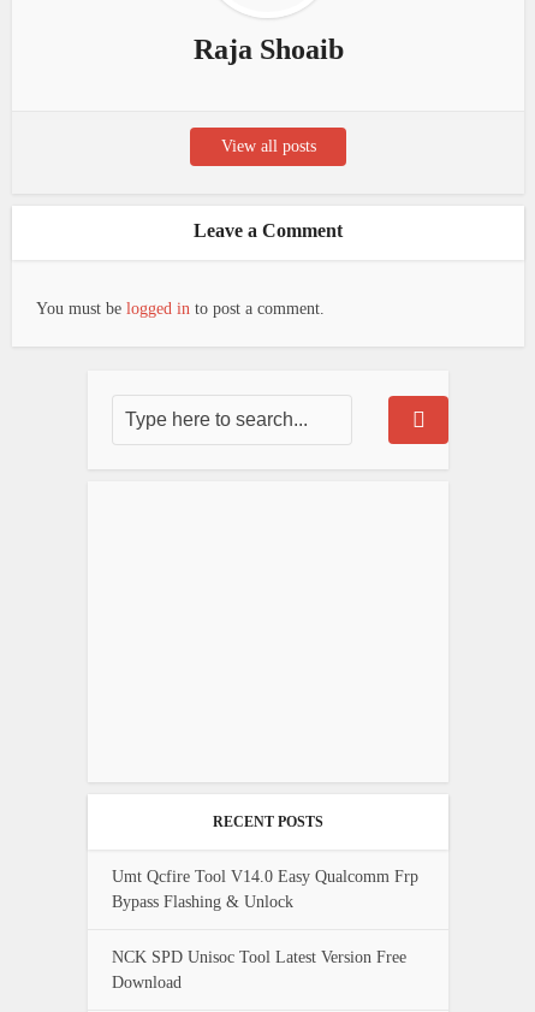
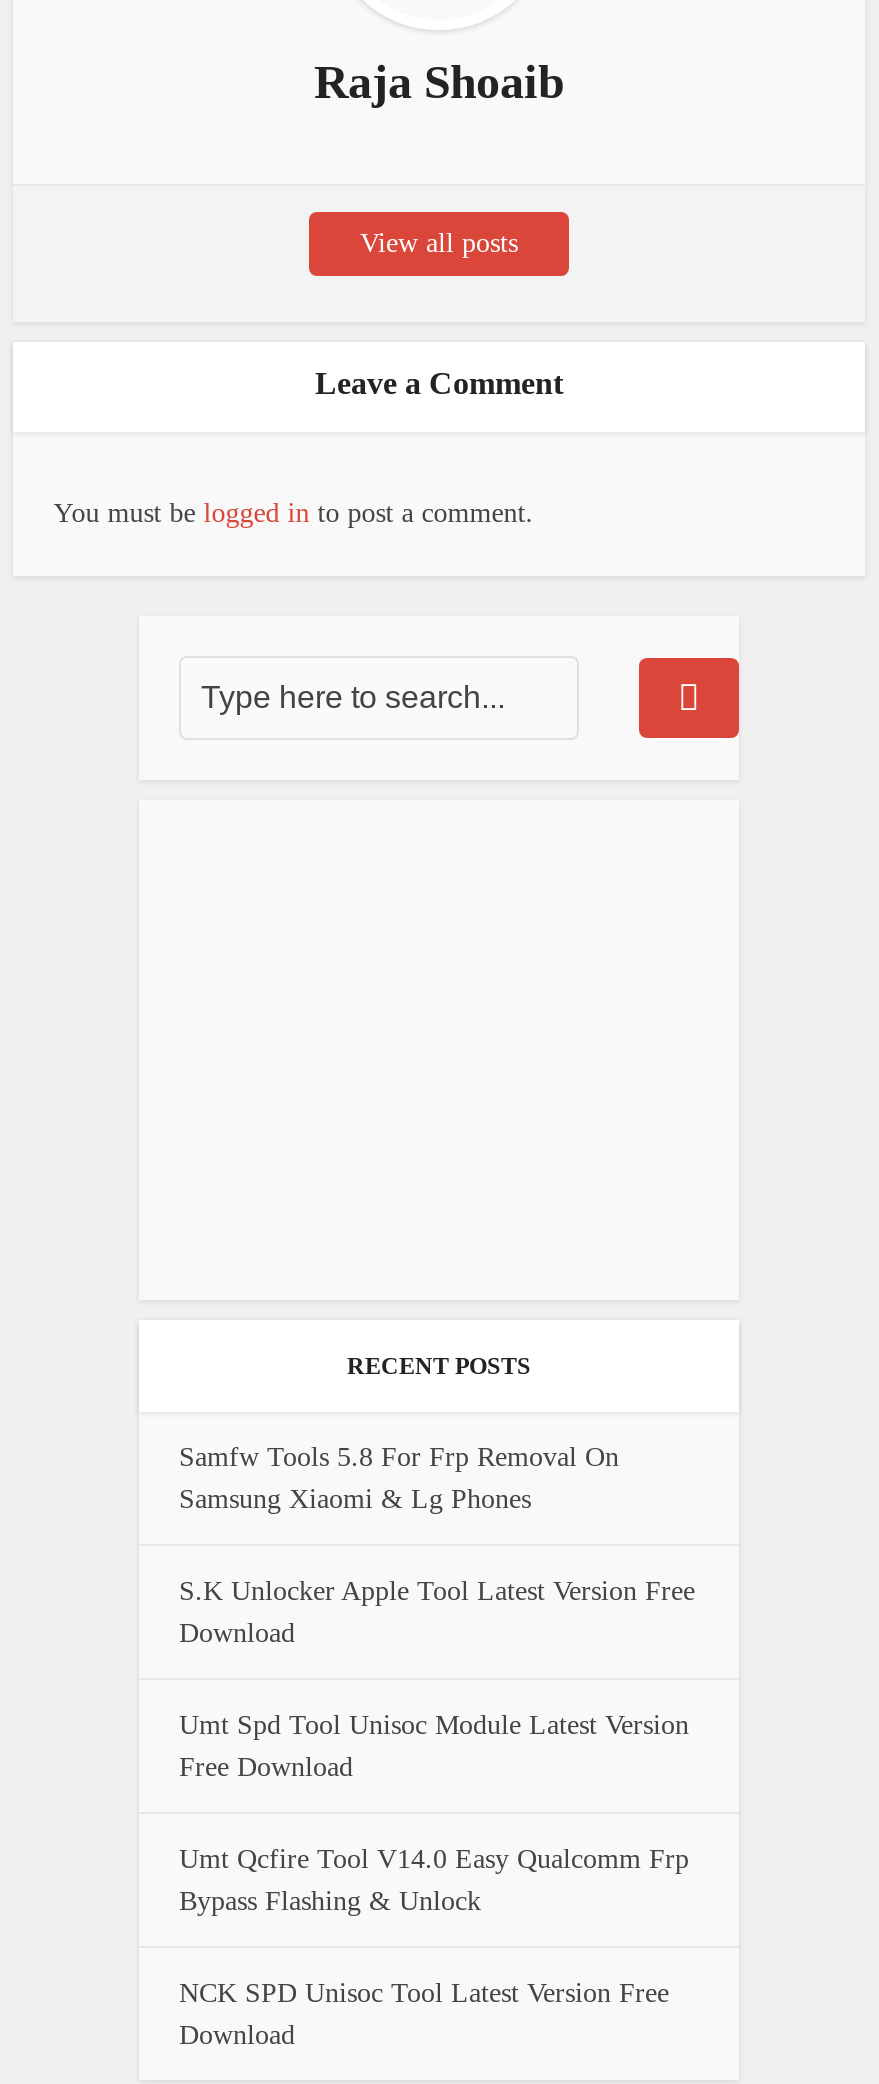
+ Samfw Tools 5.8 For Frp Removal On
+ Samsung Xiaomi & Lg Phones
+ S.K Unlocker Apple Tool Latest Version Free
+ Download
+ Umt Spd Tool Unisoc Module Latest Version
+ Free Download
